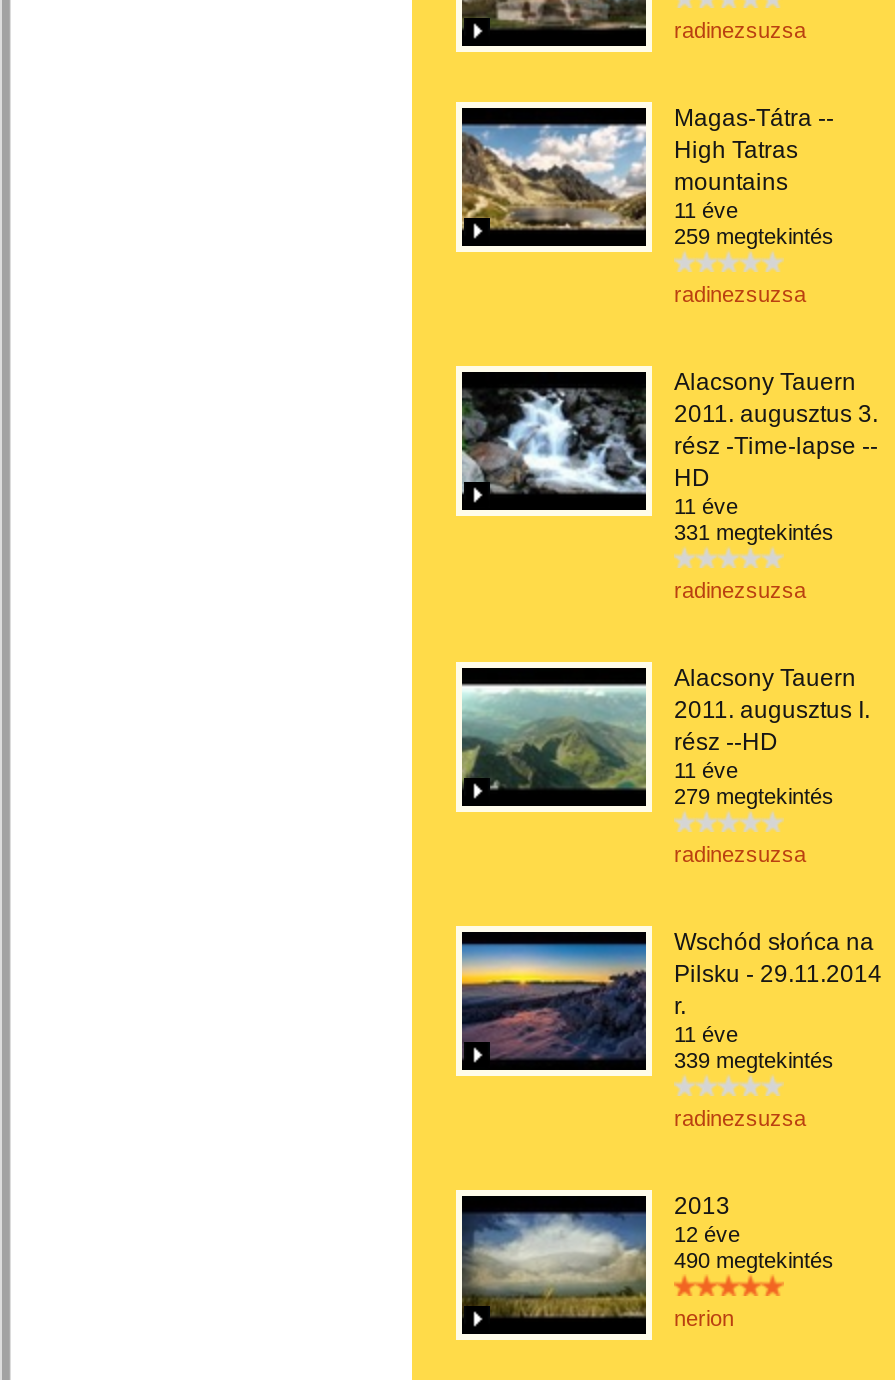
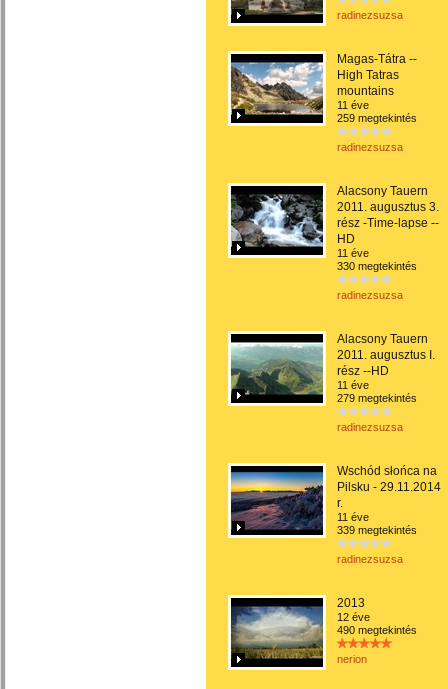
- 331 megtekintés
+ 330 megtekintés
